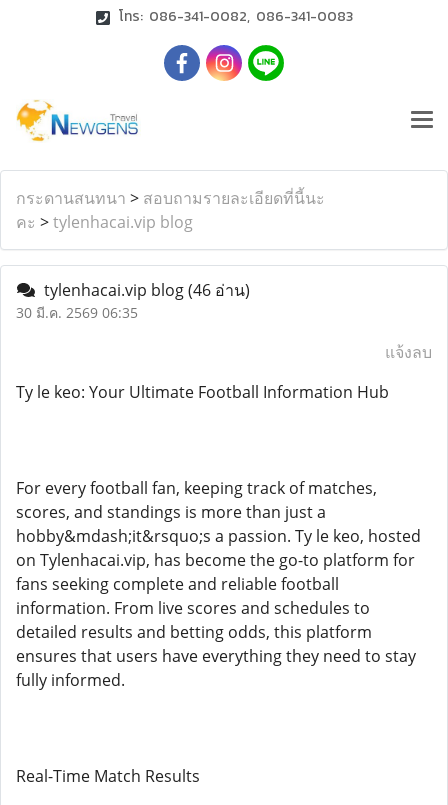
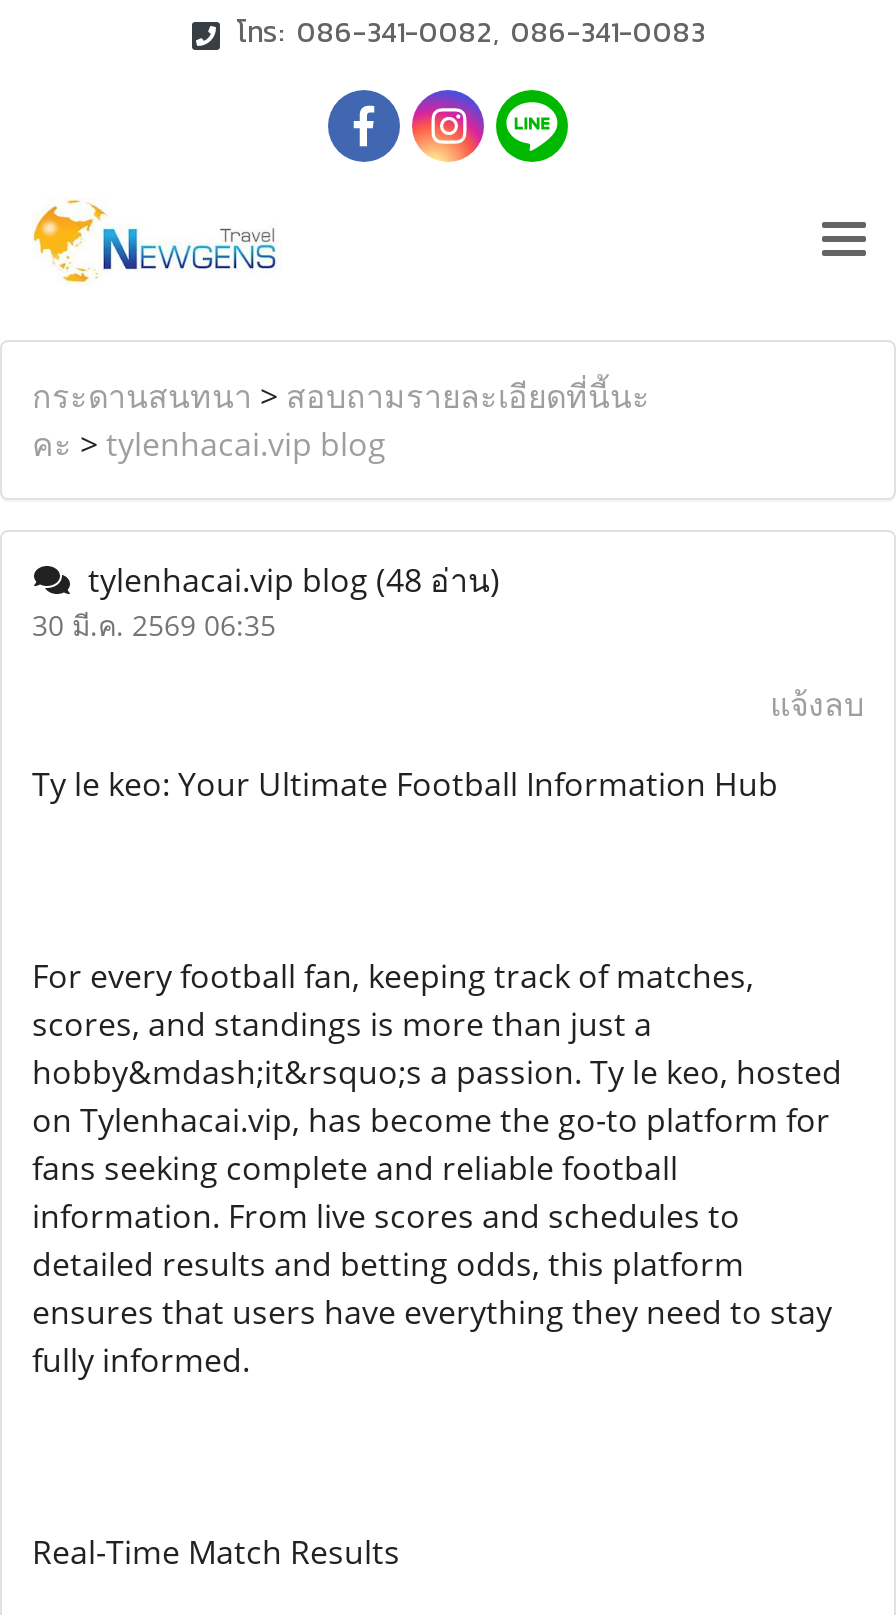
- tylenhacai.vip blog (46 อ่าน)
+ tylenhacai.vip blog (48 อ่าน)
